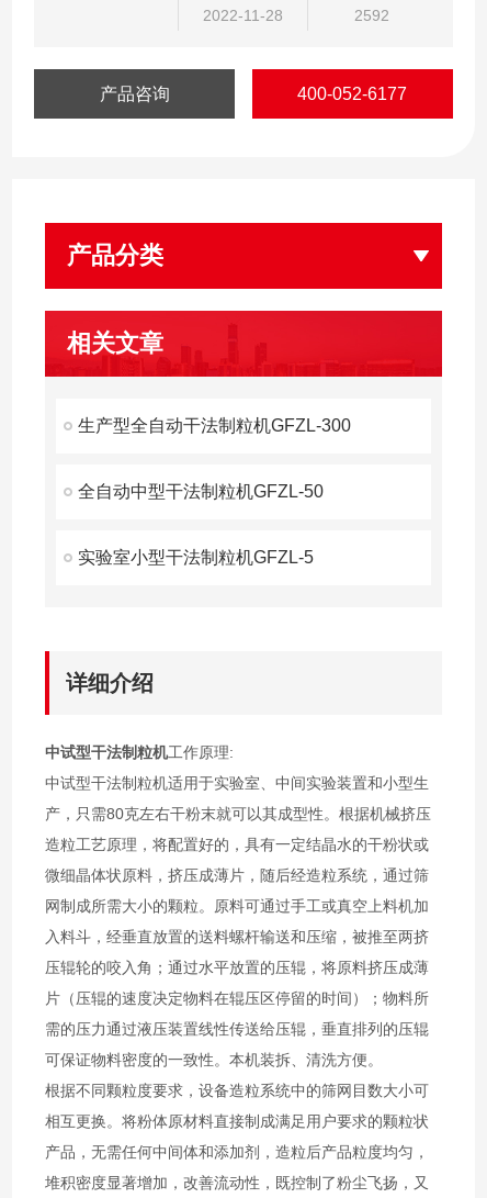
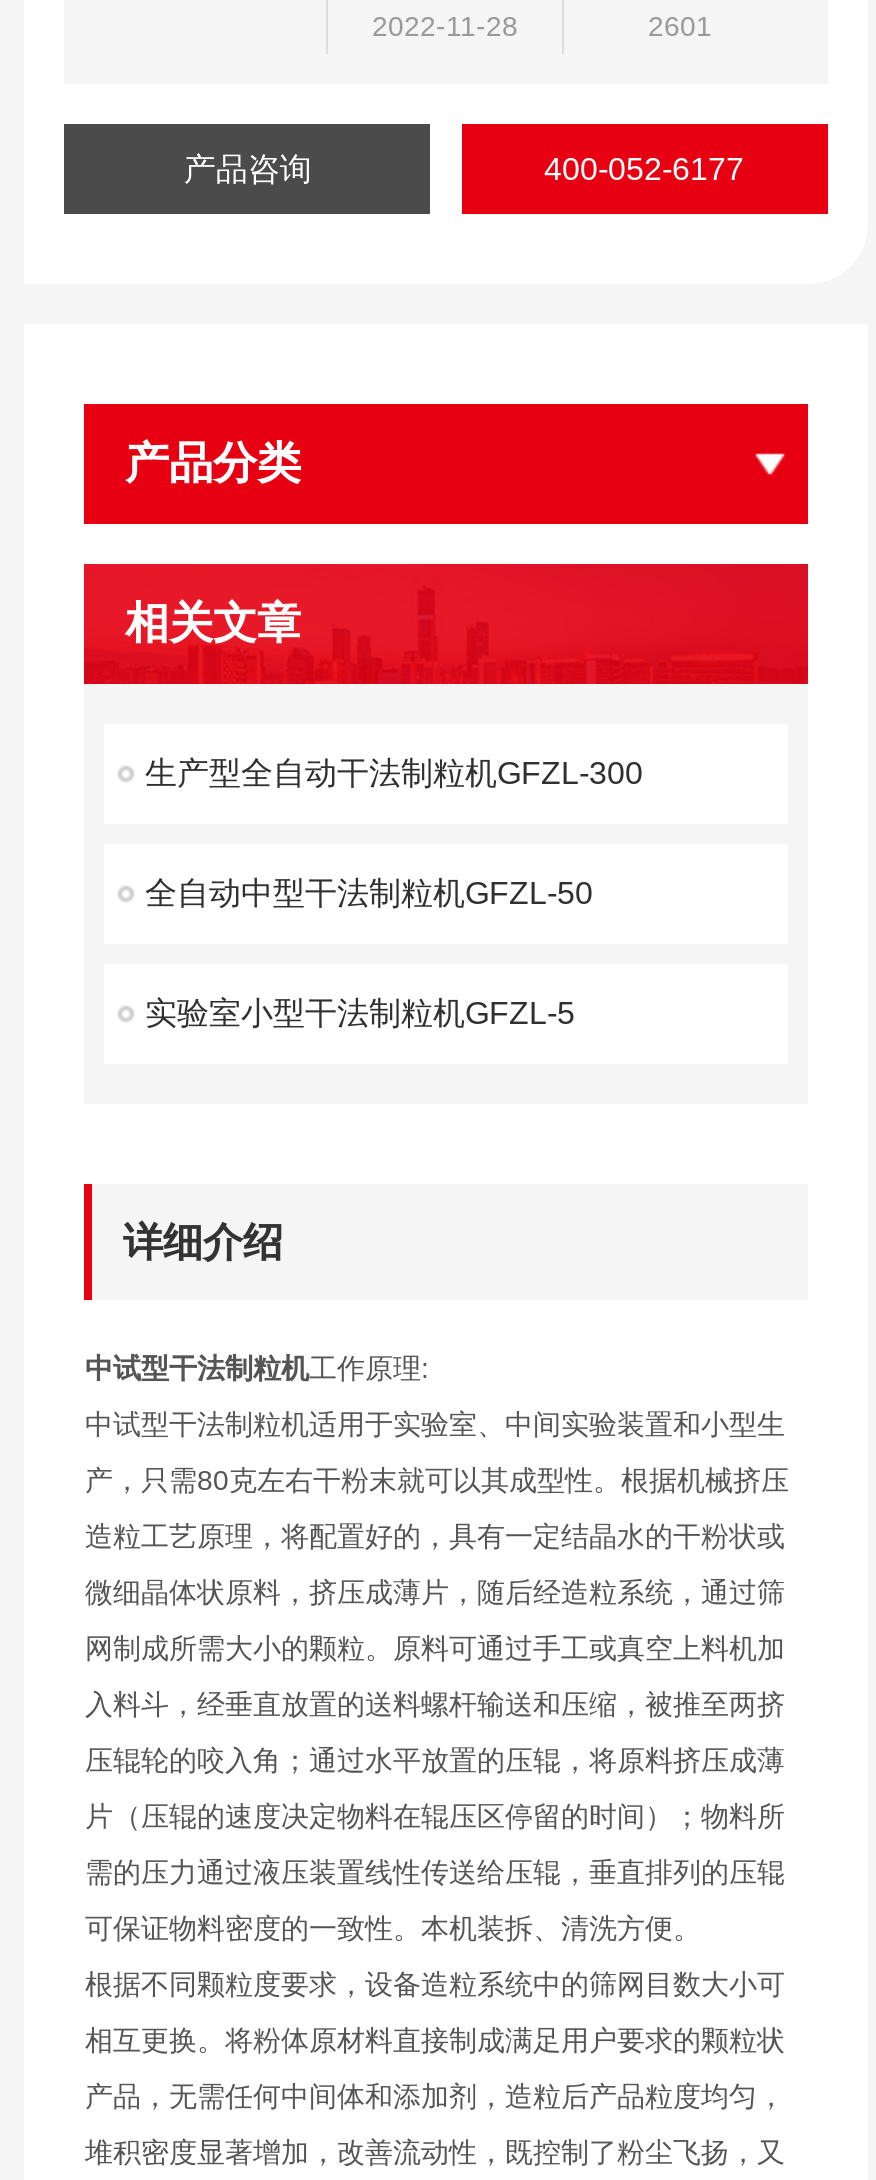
- 2592
+ 2601
